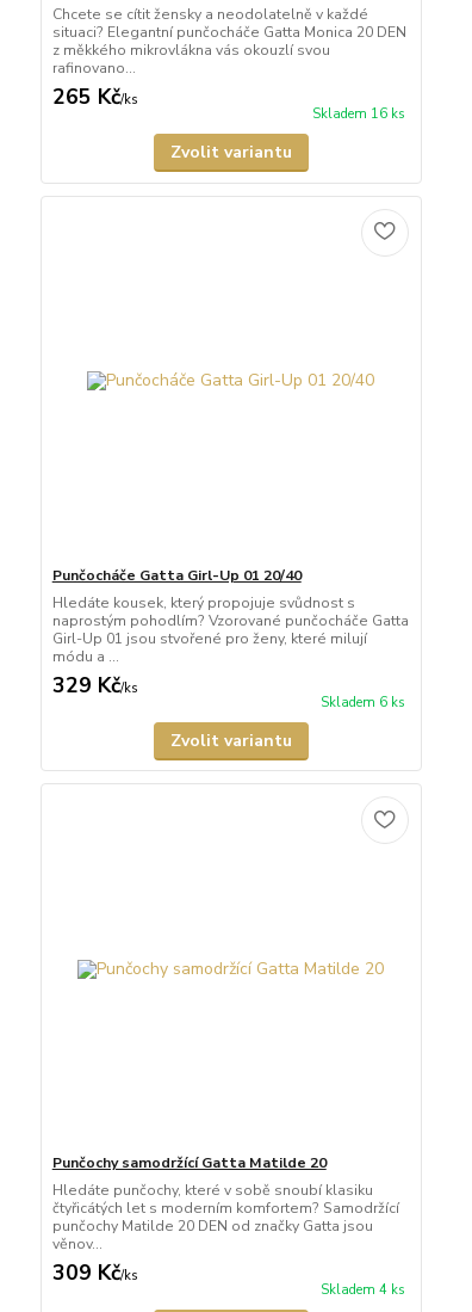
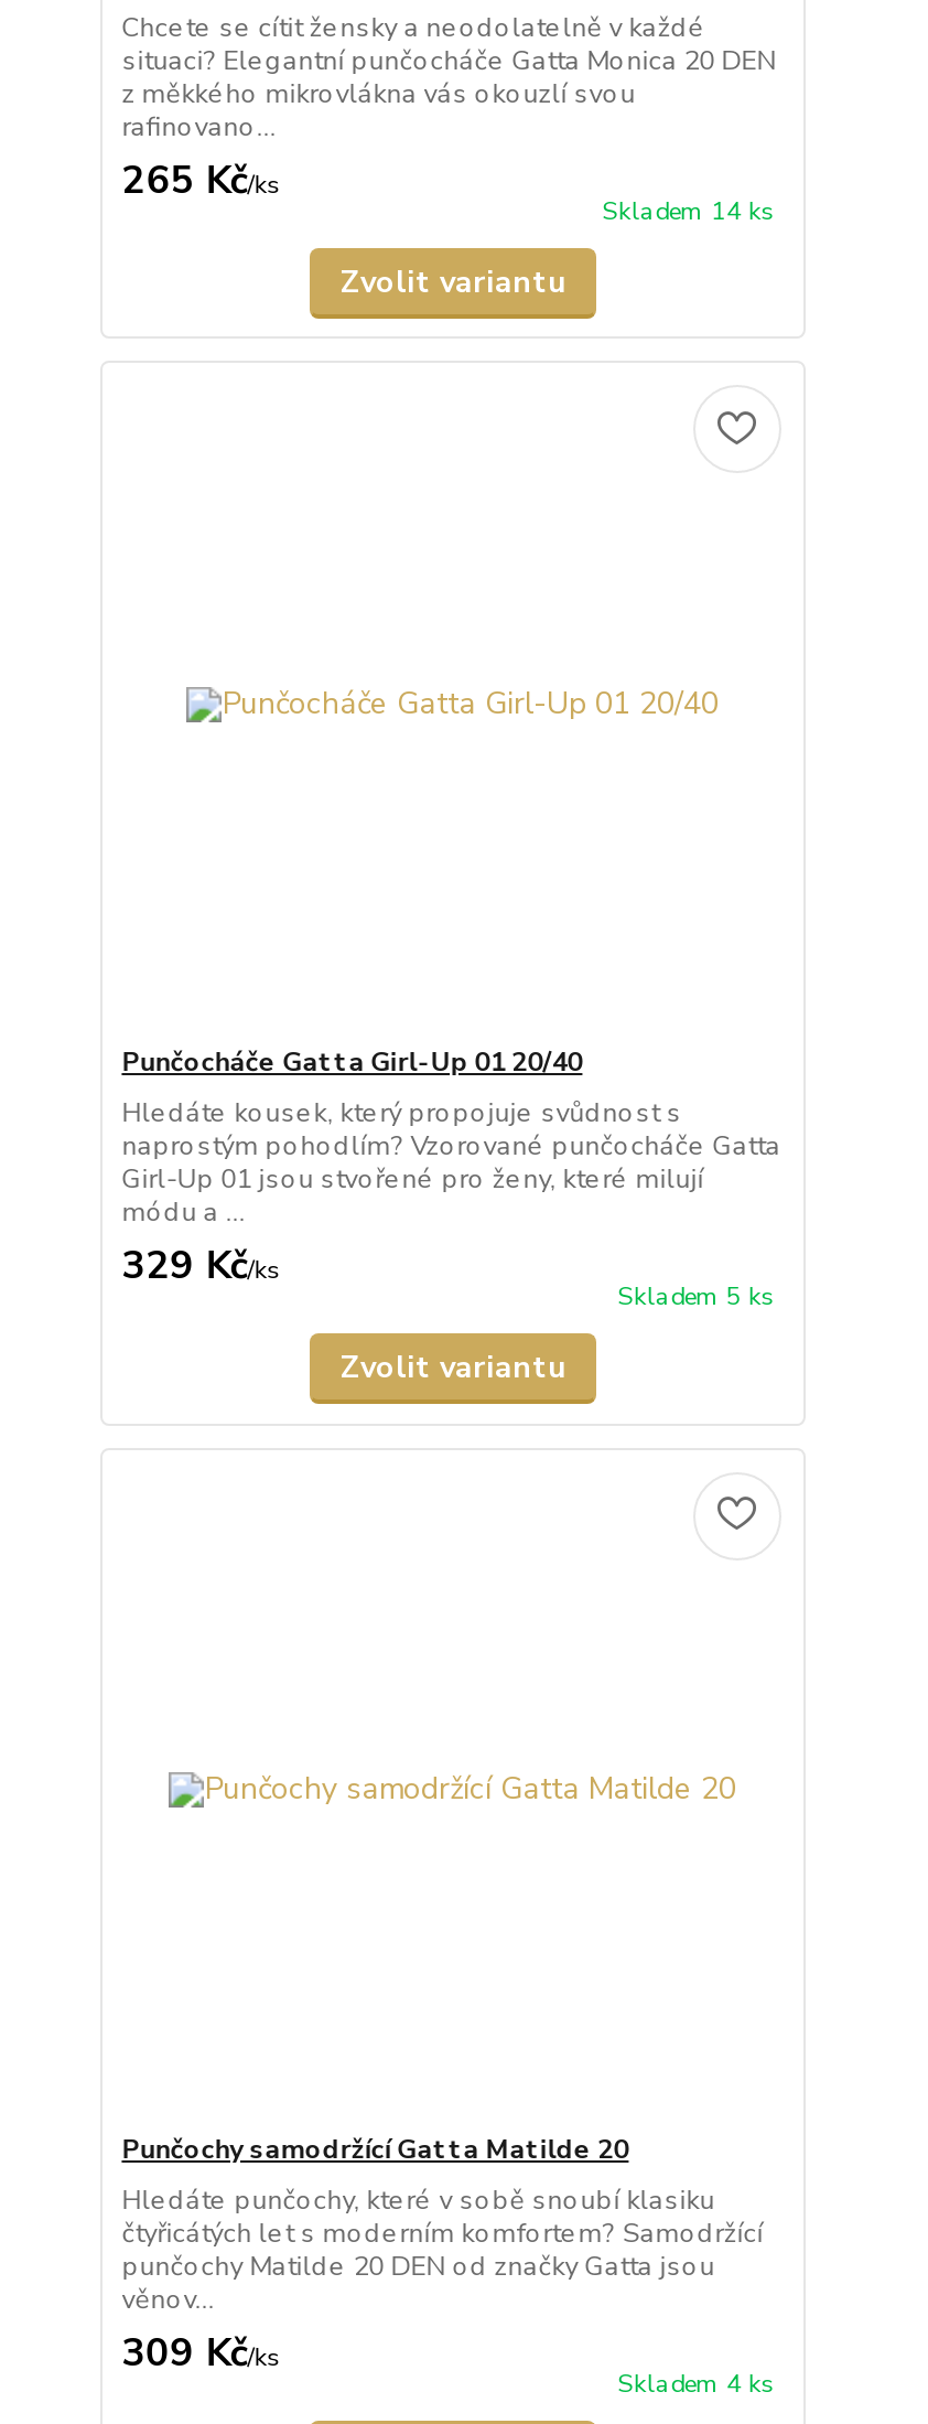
- Skladem 16 ks
+ Skladem 14 ks

- Skladem 6 ks
+ Skladem 5 ks
